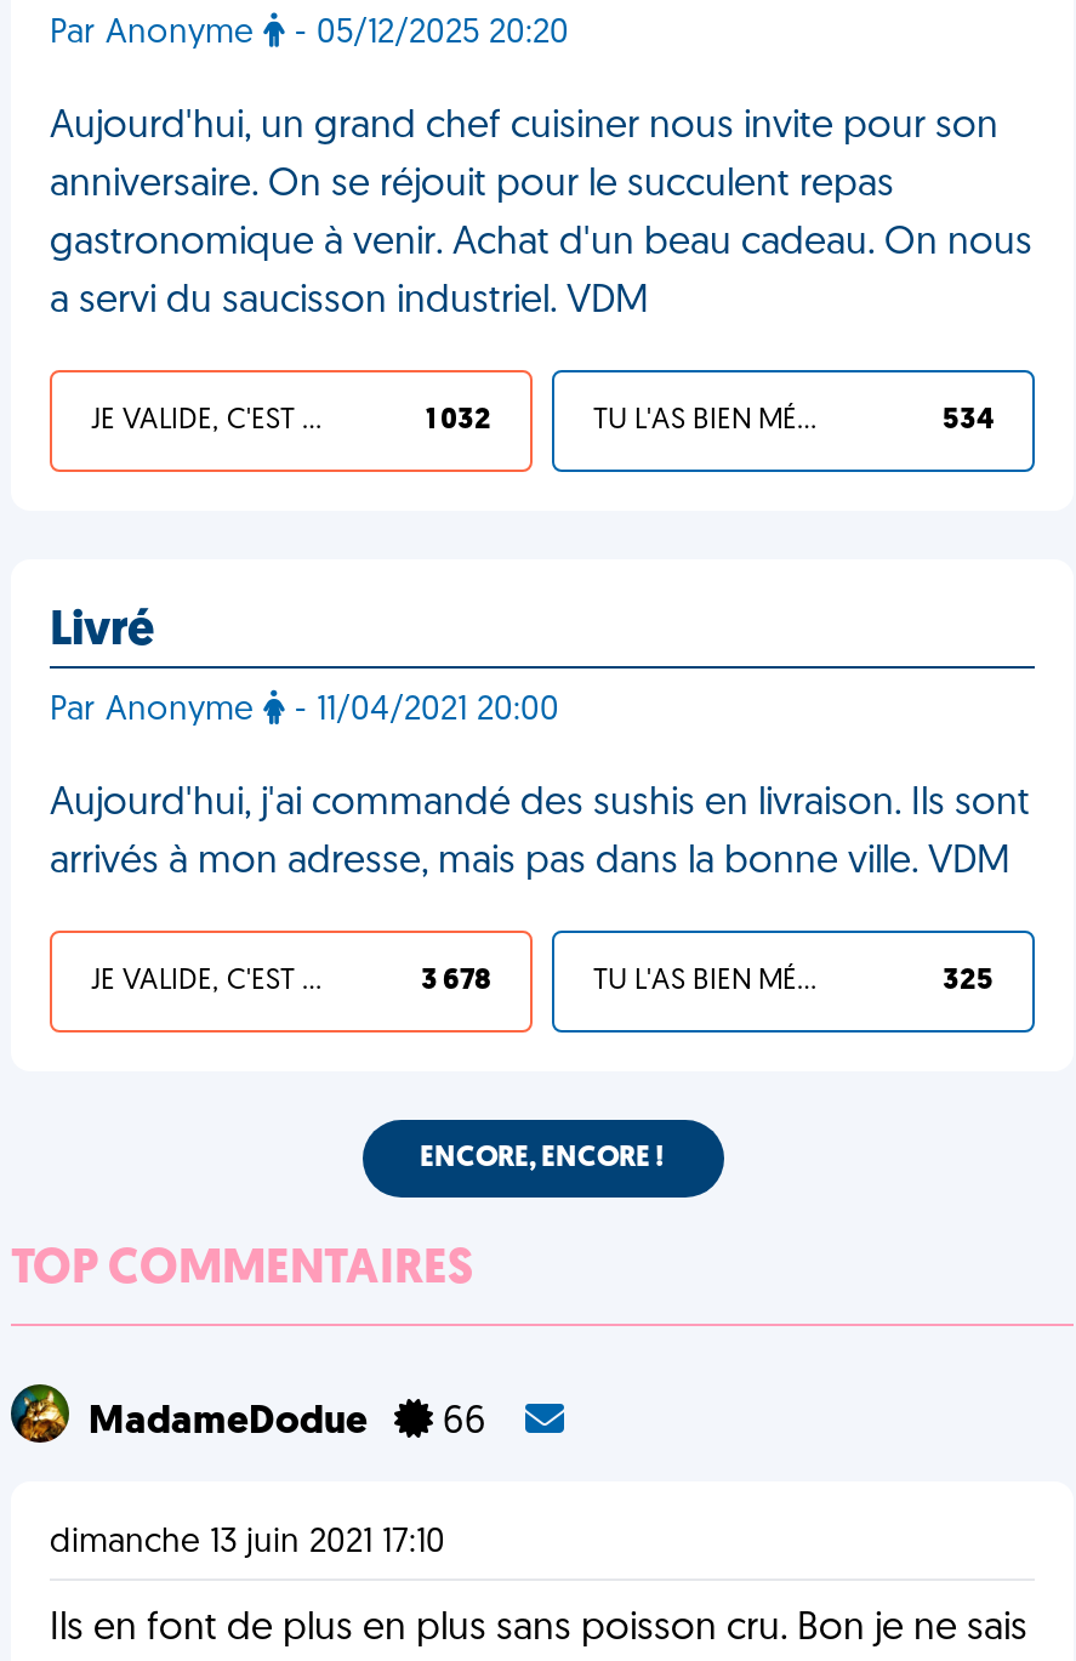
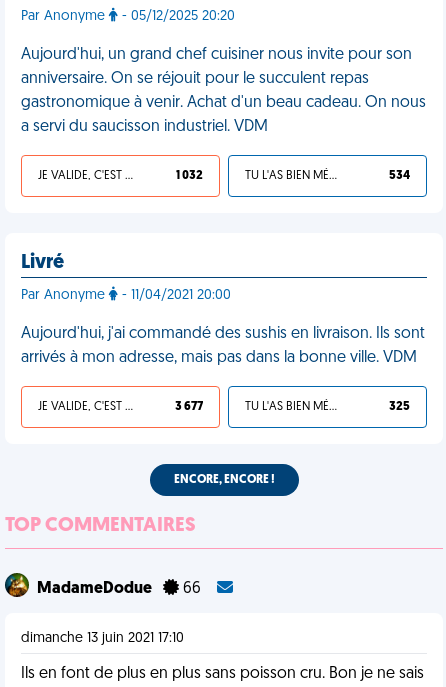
- 3 678
+ 3 677
